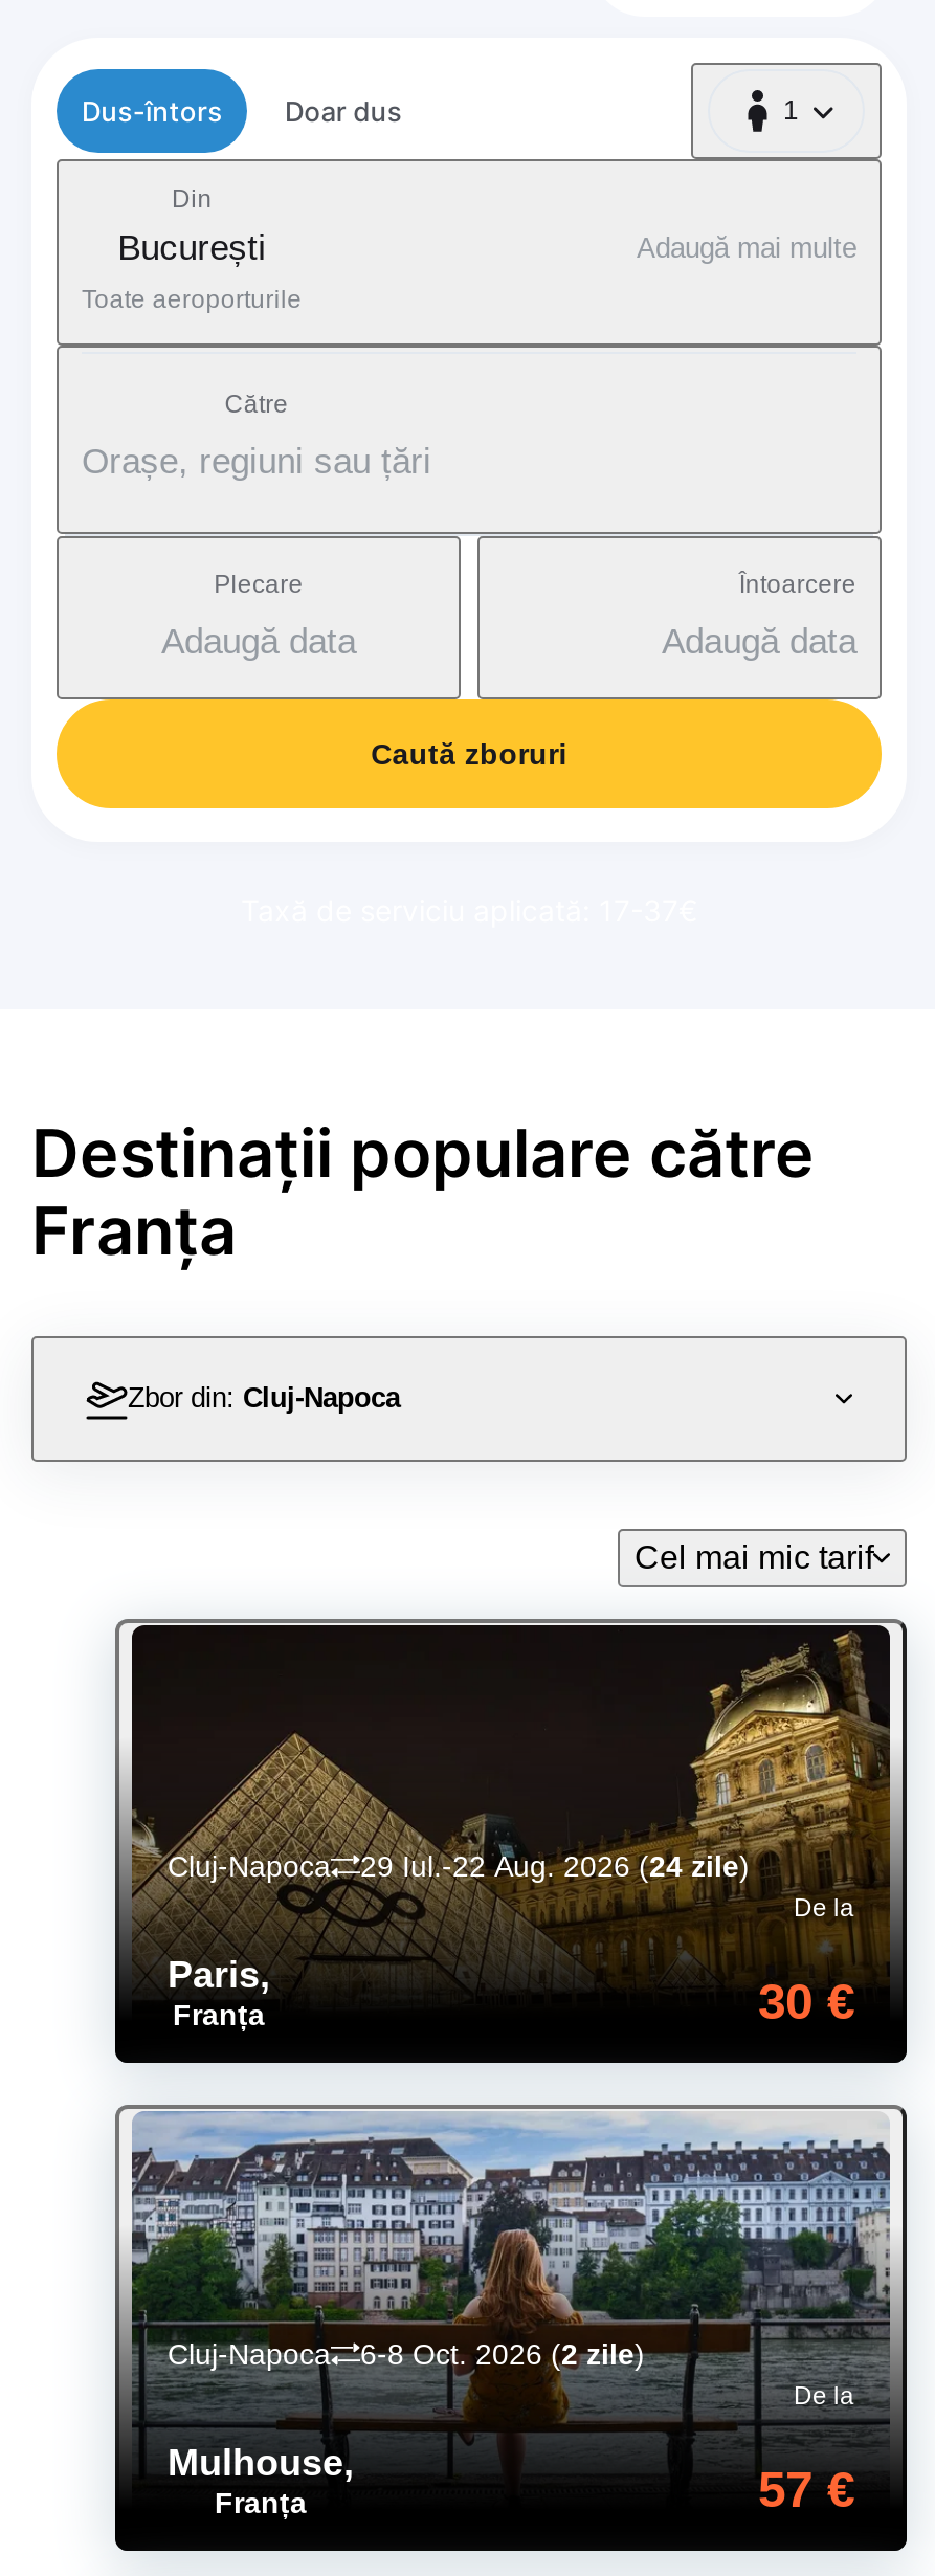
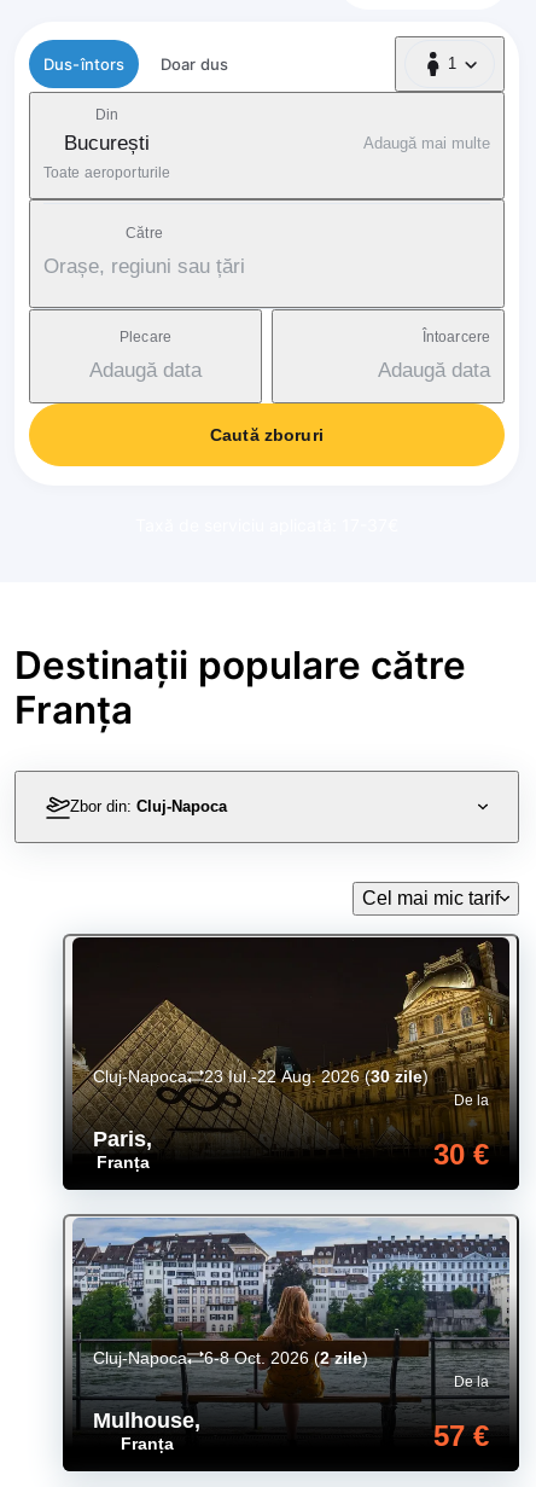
- Cluj-Napoca 29 Iul.-22 Aug. 2026 (24 zile)
+ Cluj-Napoca 23 Iul.-22 Aug. 2026 (30 zile)
